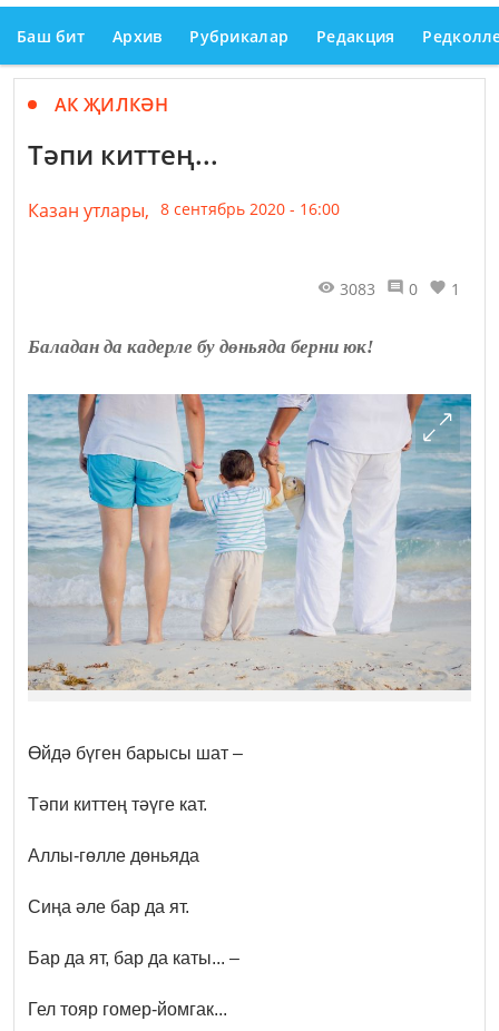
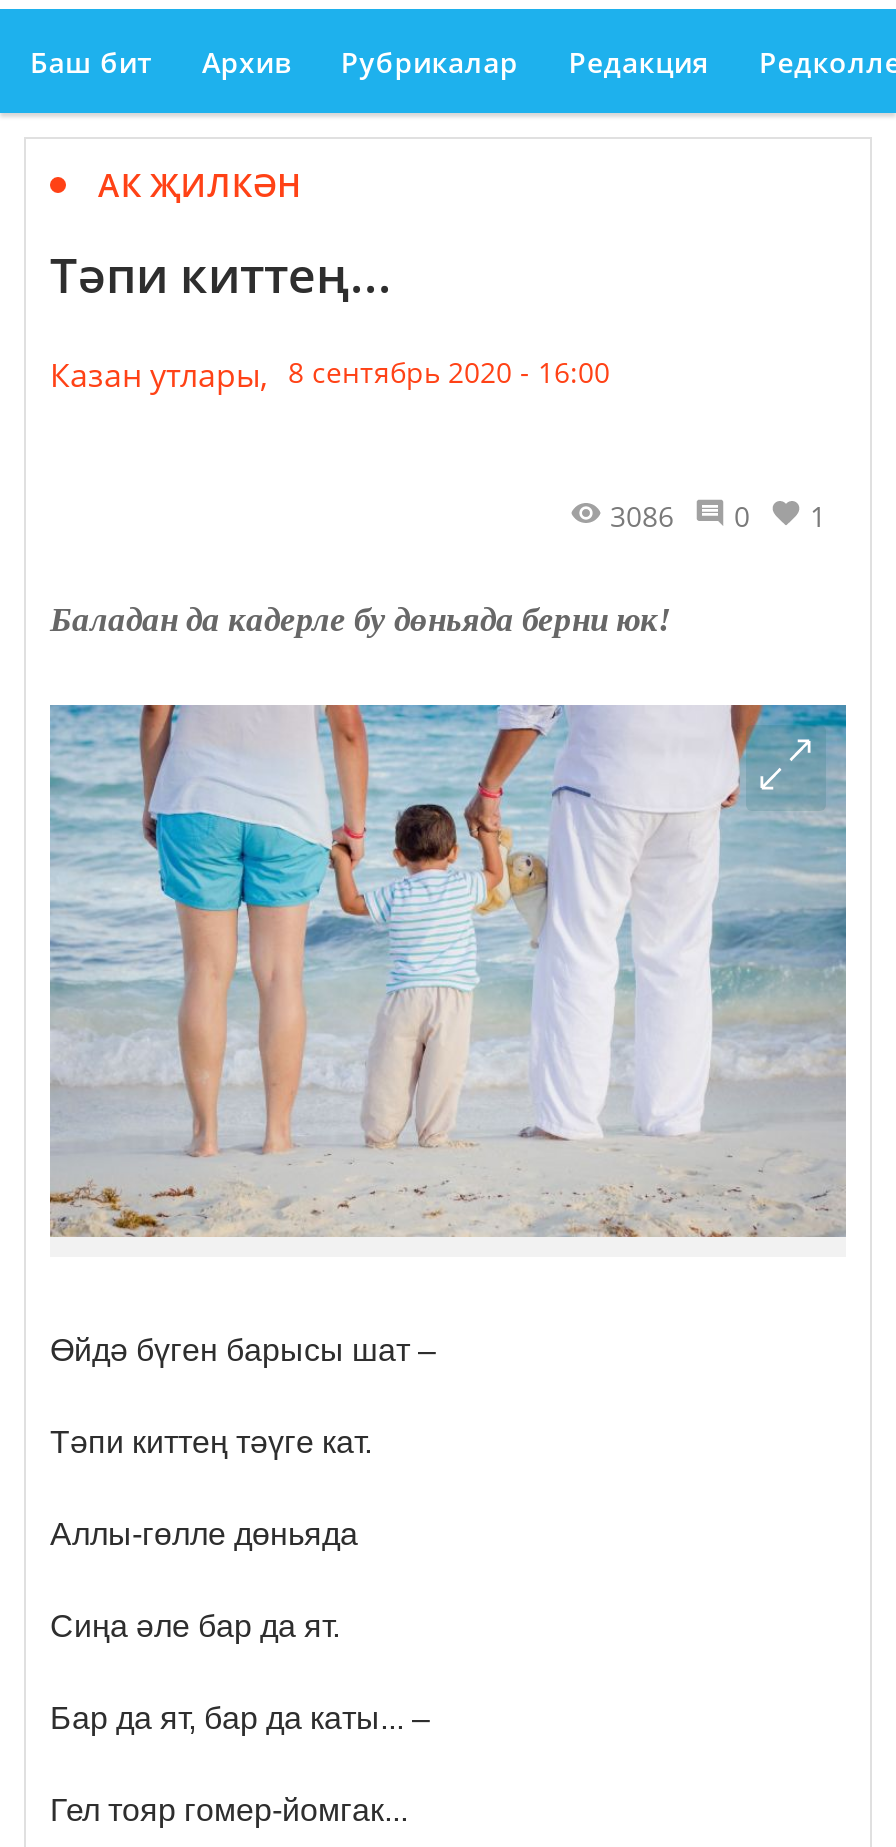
- 3083 0 1
+ 3086 0 1
